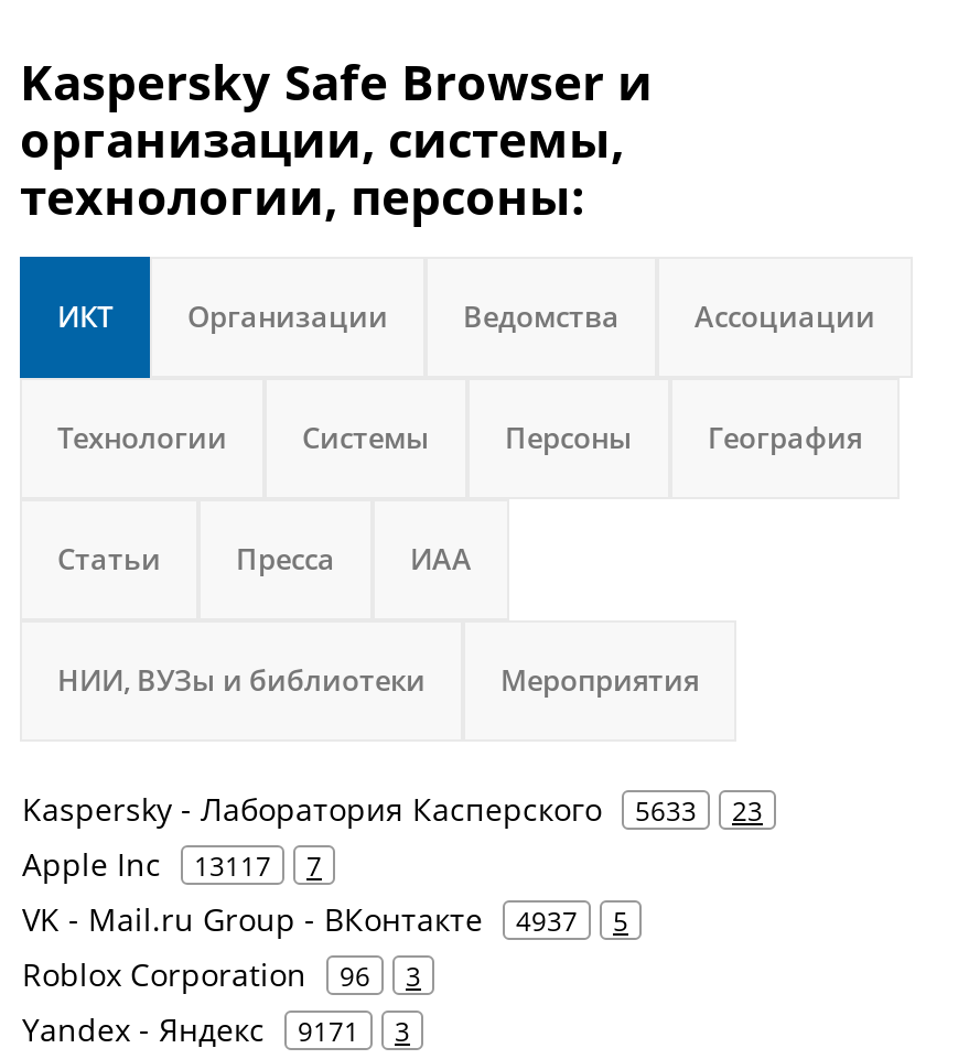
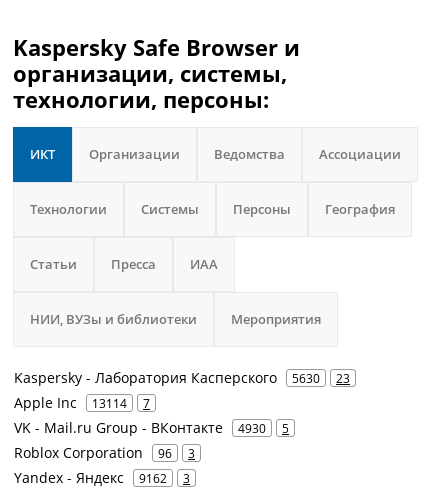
- Kaspersky - Лаборатория Касперского 5633 23
+ Kaspersky - Лаборатория Касперского 5630 23

- Apple Inc 13117 7
+ Apple Inc 13114 7

- VK - Mail.ru Group - ВКонтакте 4937 5
+ VK - Mail.ru Group - ВКонтакте 4930 5

- Yandex - Яндекс 9171 3
+ Yandex - Яндекс 9162 3
